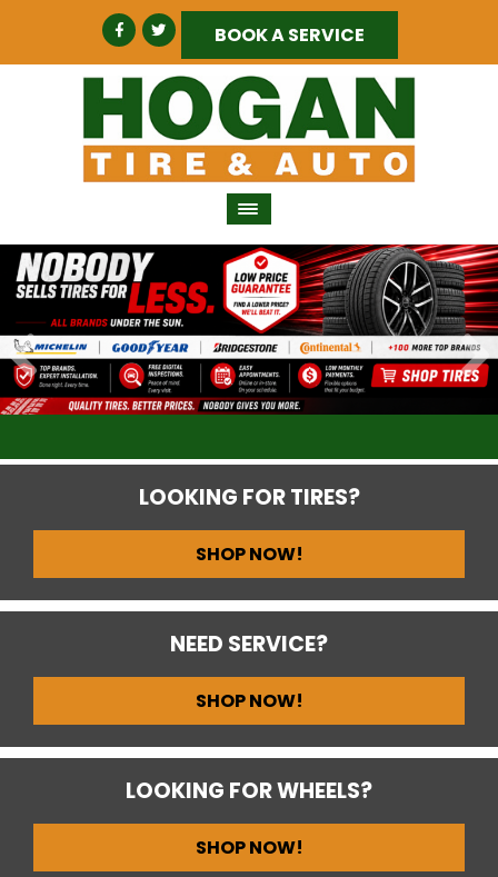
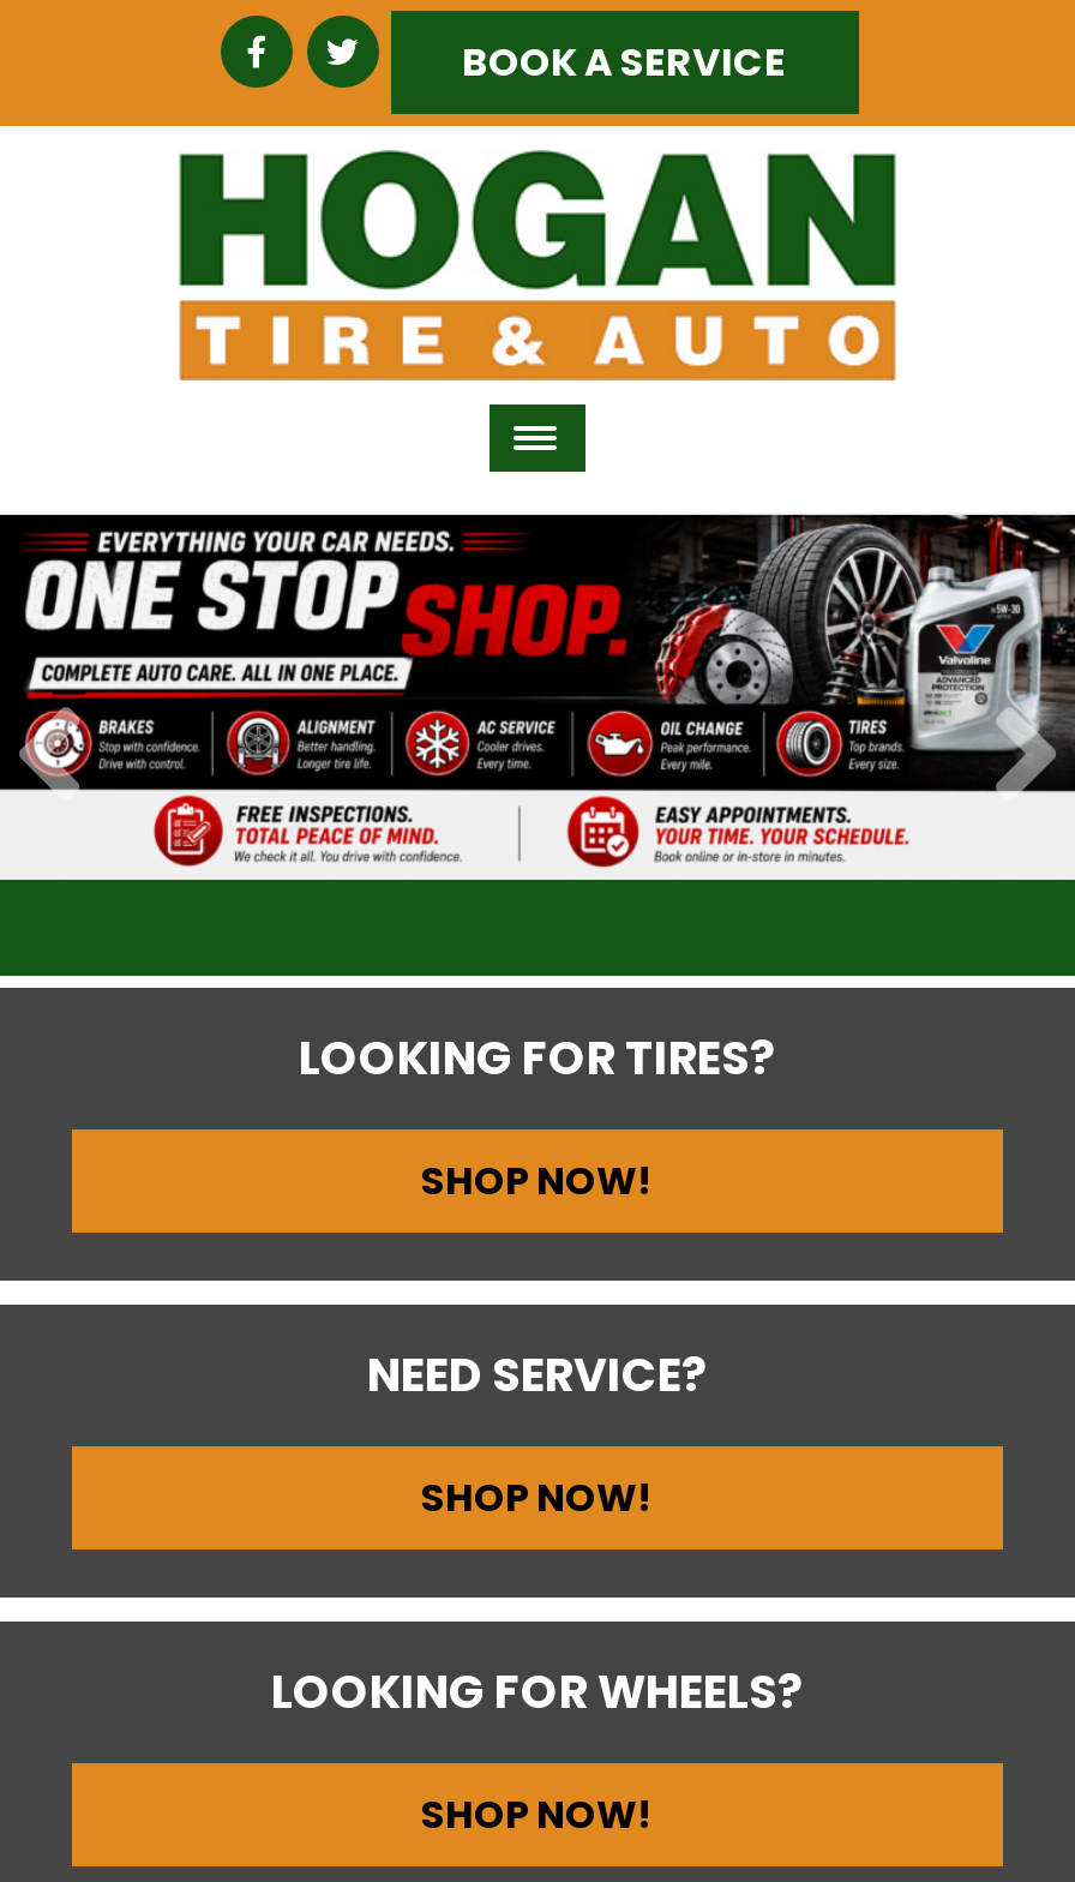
- [image]
+ [image]
